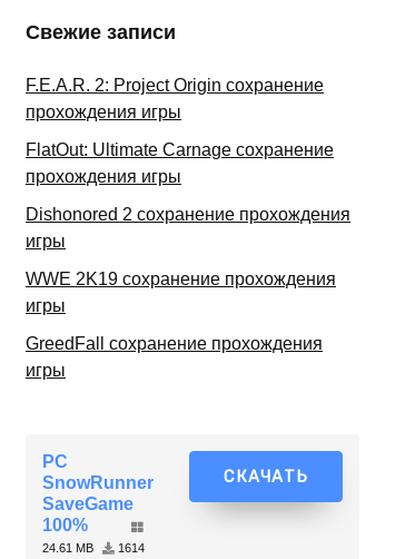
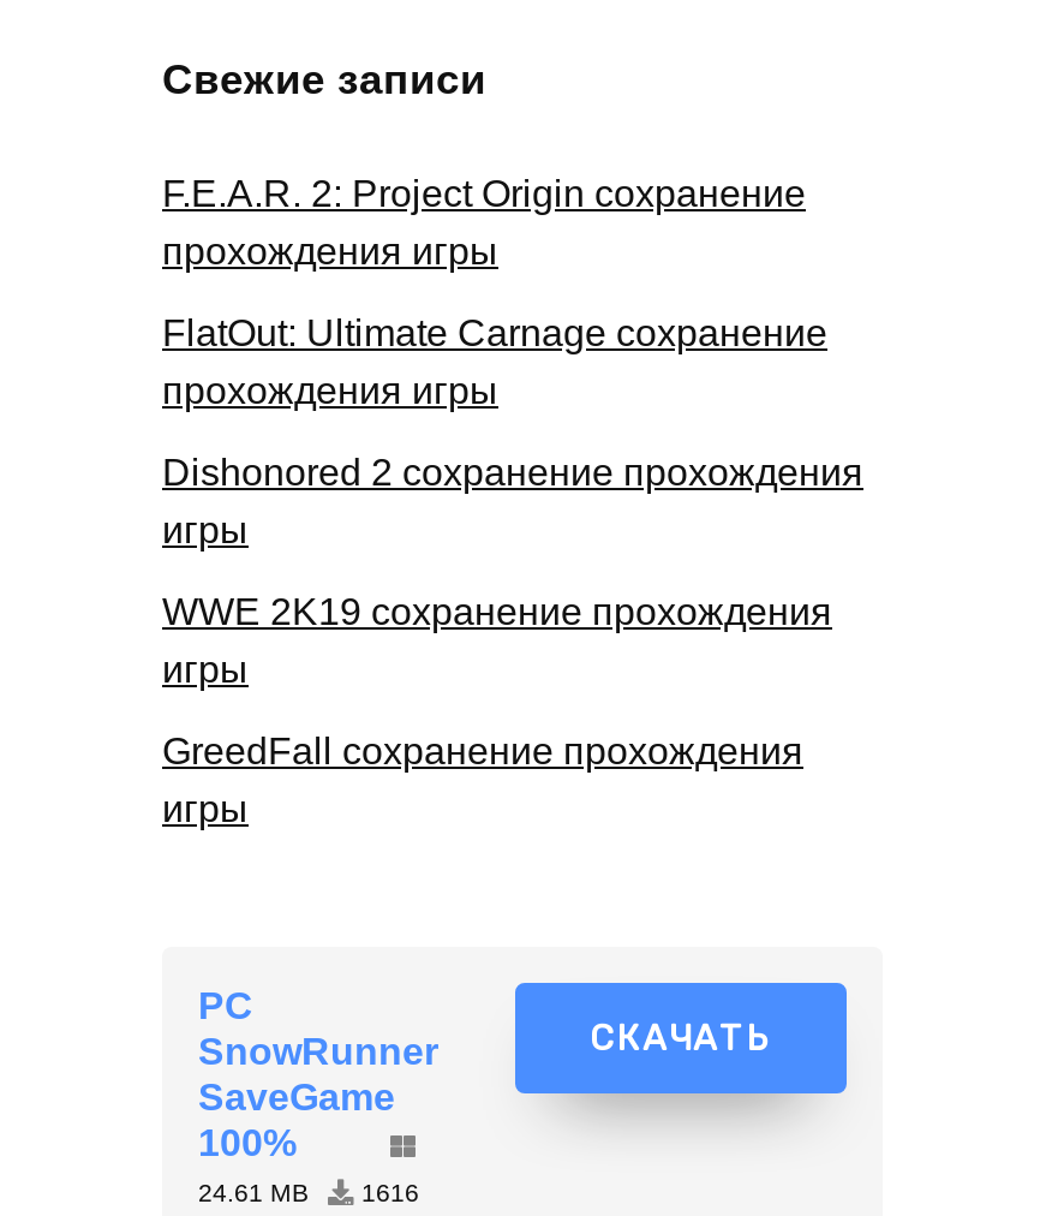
- 24.61 MB 1614
+ 24.61 MB 1616
